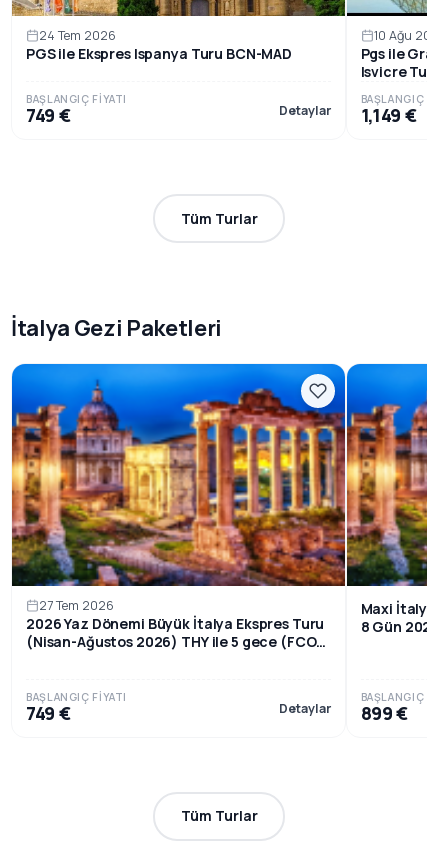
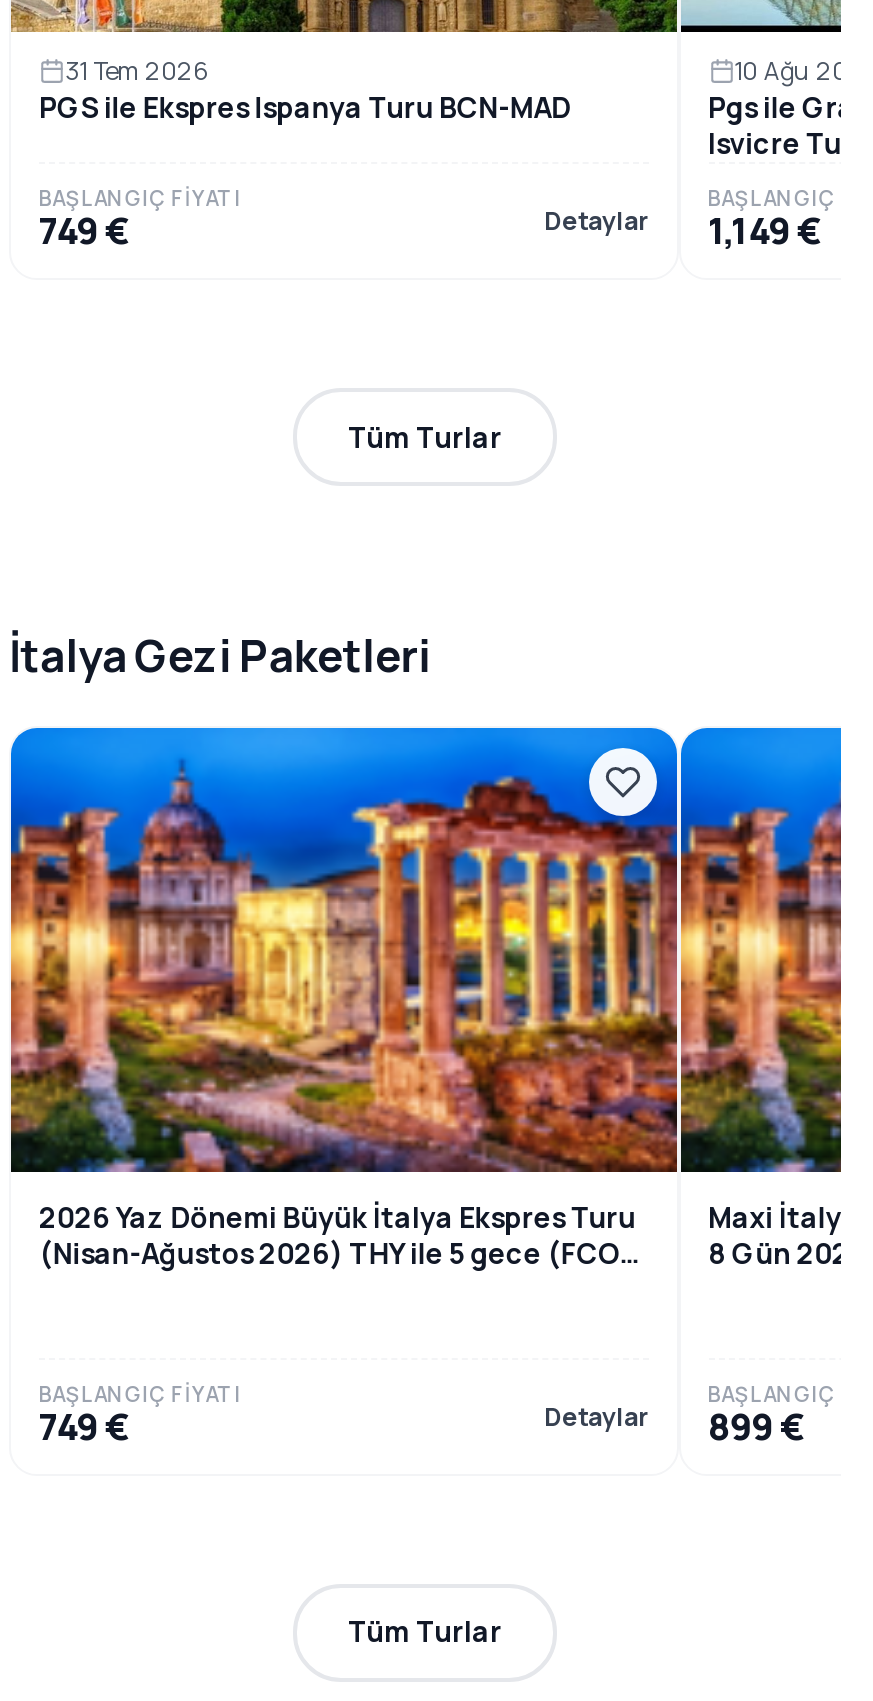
- 24 Tem 2026
+ 31 Tem 2026

- 27 Tem 2026
